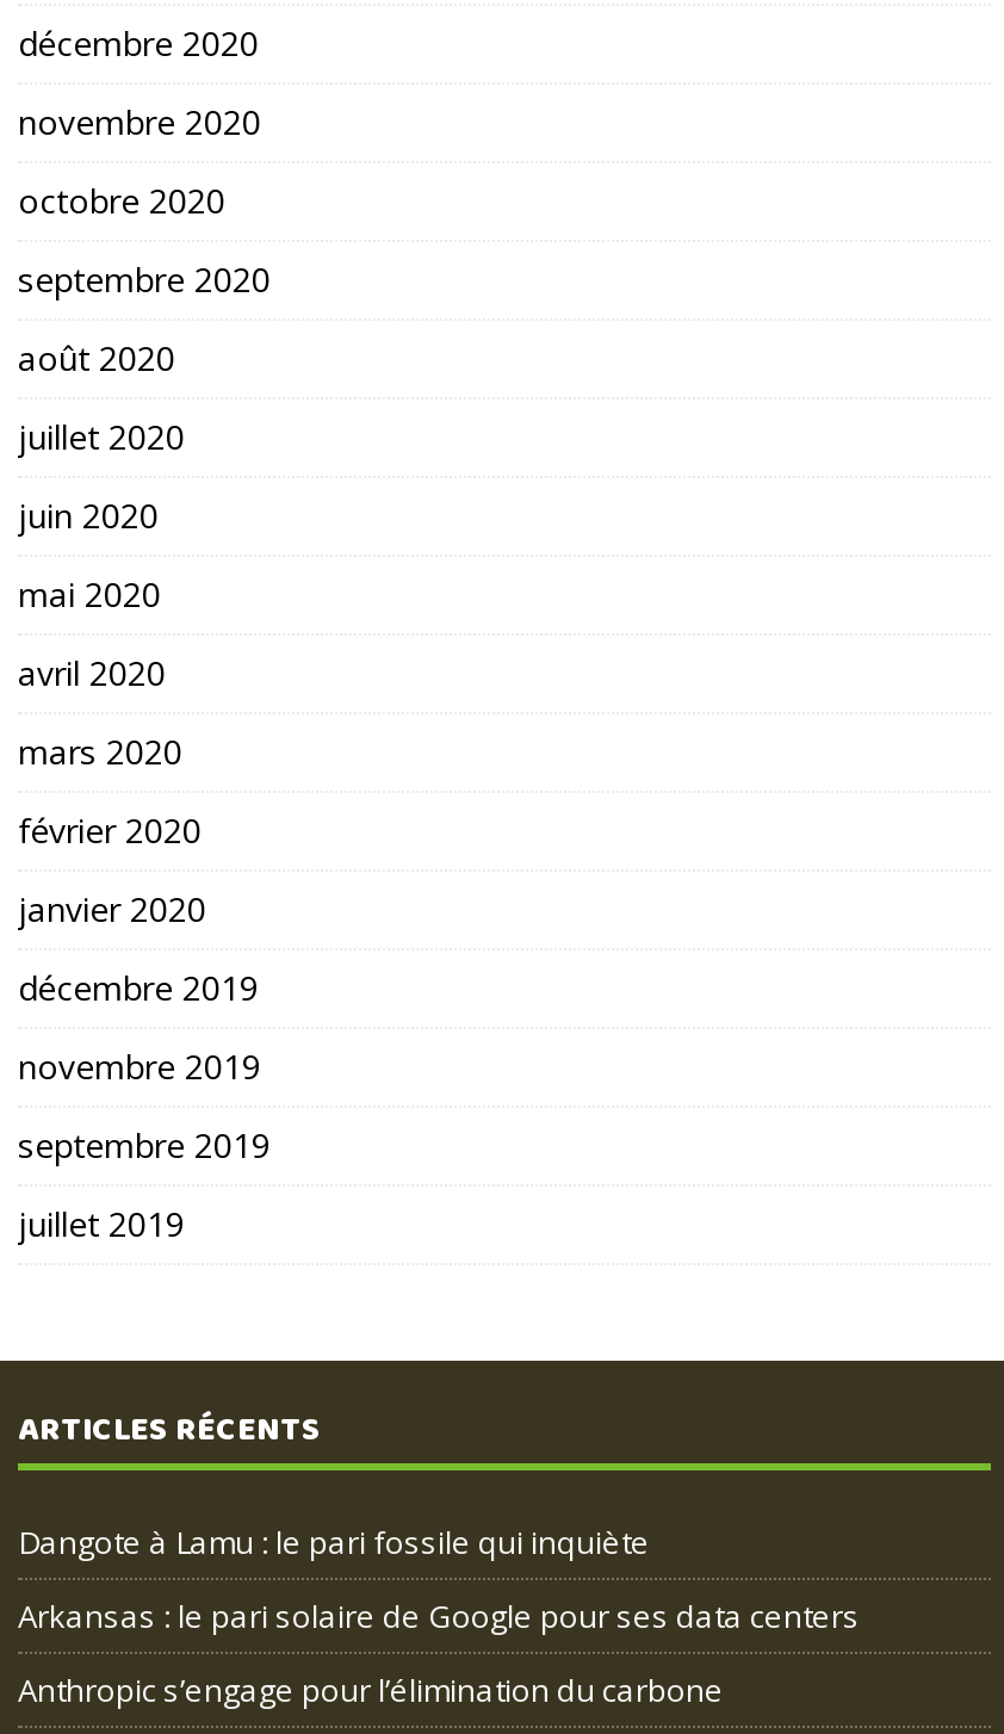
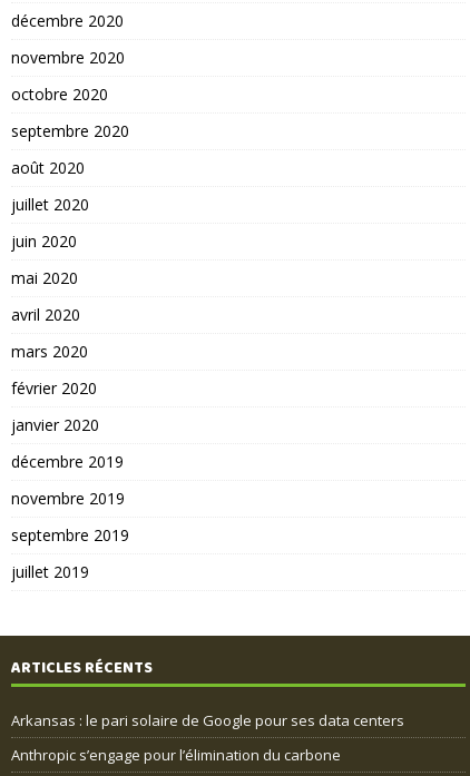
- Dangote à Lamu : le pari fossile qui inquiète
